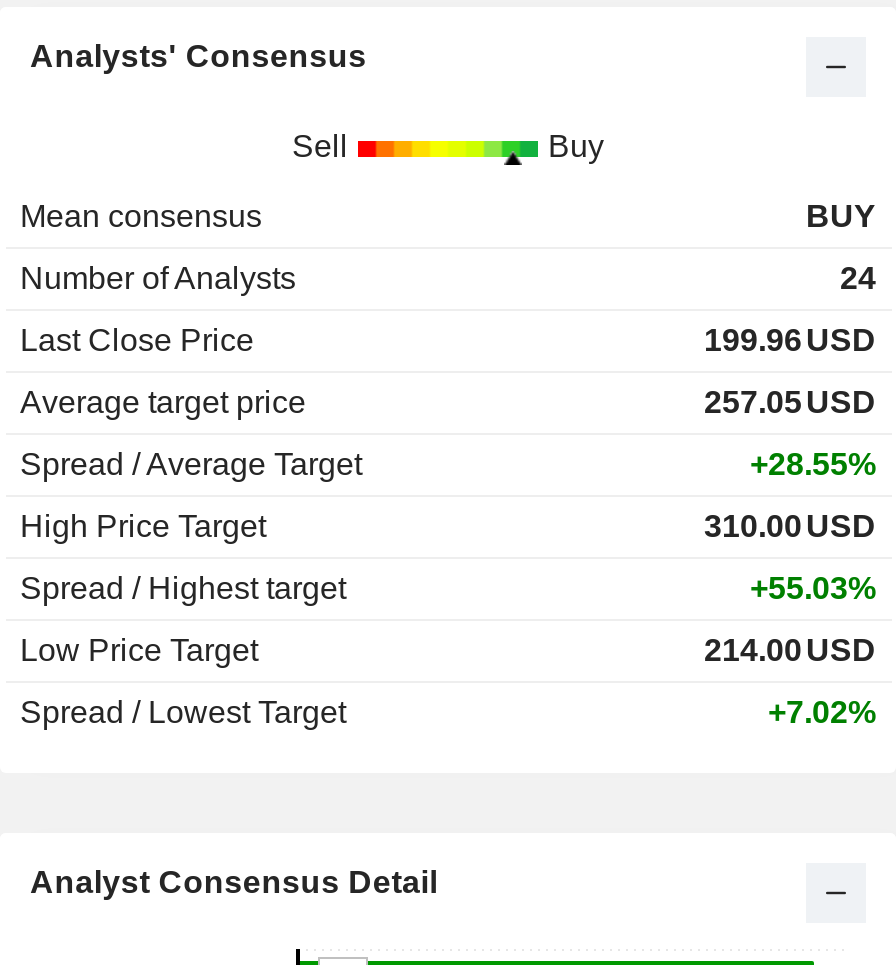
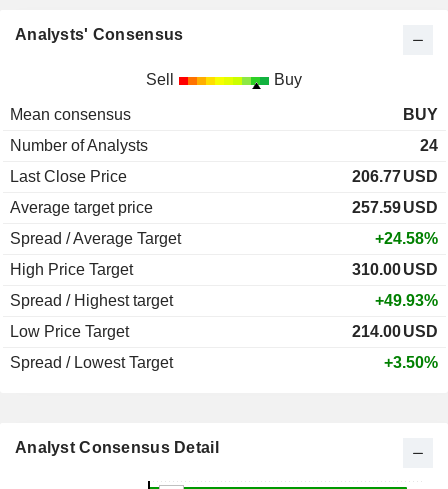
- 199.96 USD
+ 206.77 USD

- 257.05 USD
+ 257.59 USD

- +28.55%
+ +24.58%

- +55.03%
+ +49.93%

- +7.02%
+ +3.50%
